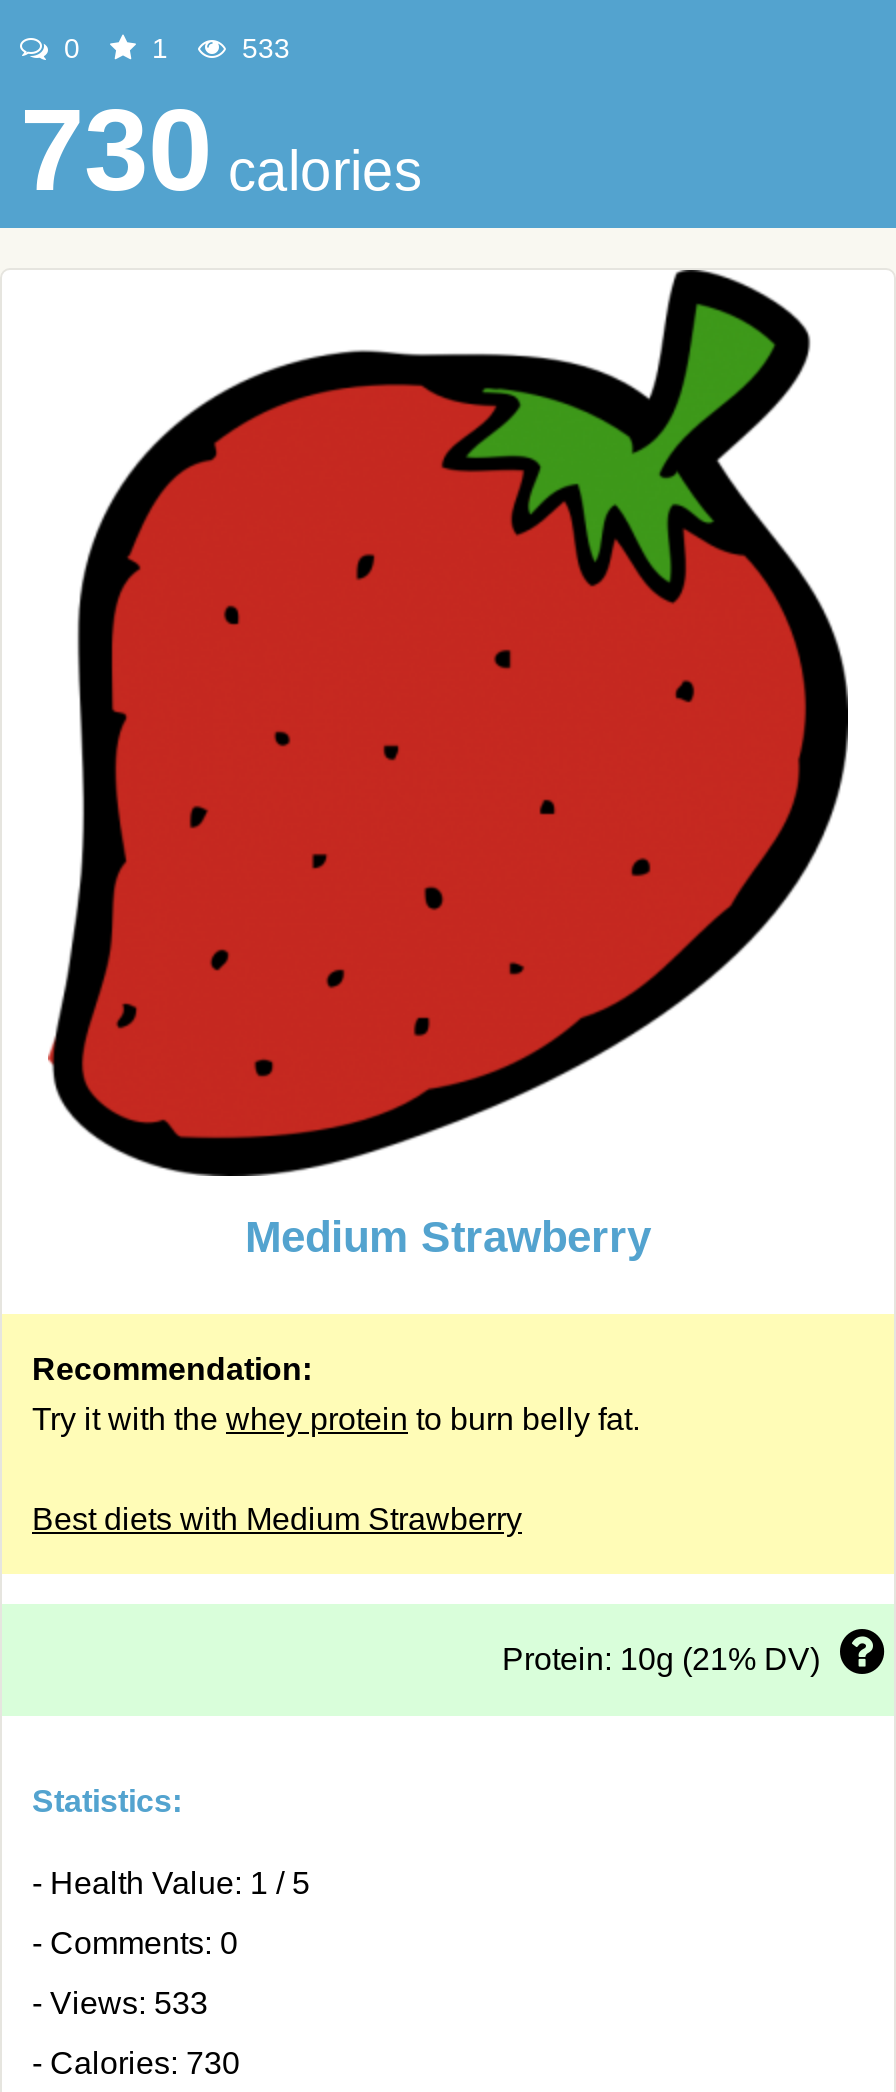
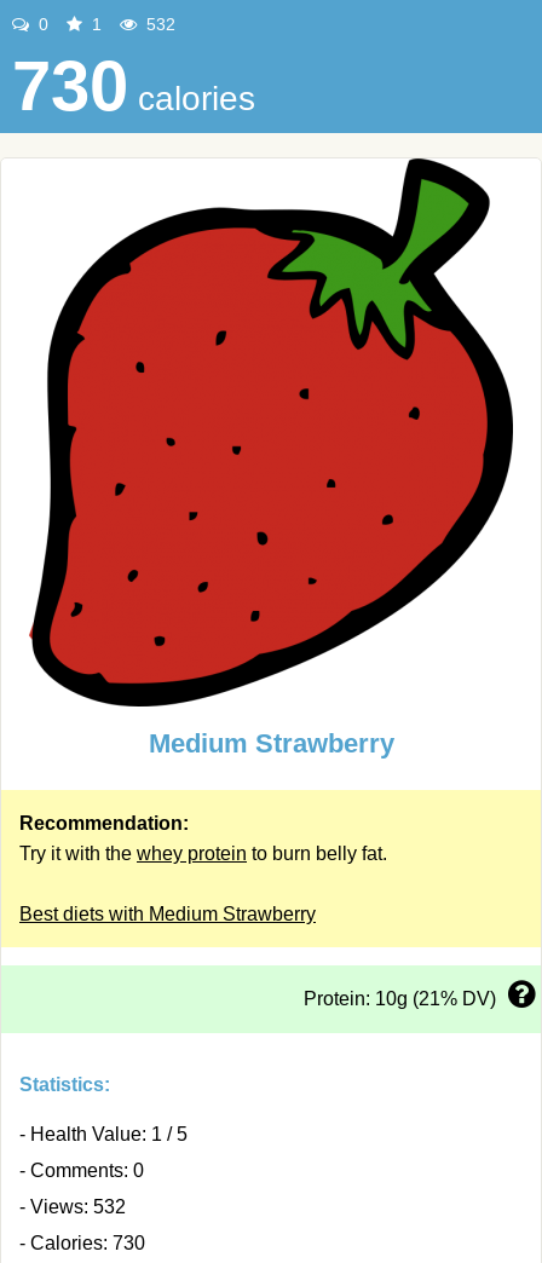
- 533
+ 532

- - Views: 533
+ - Views: 532
